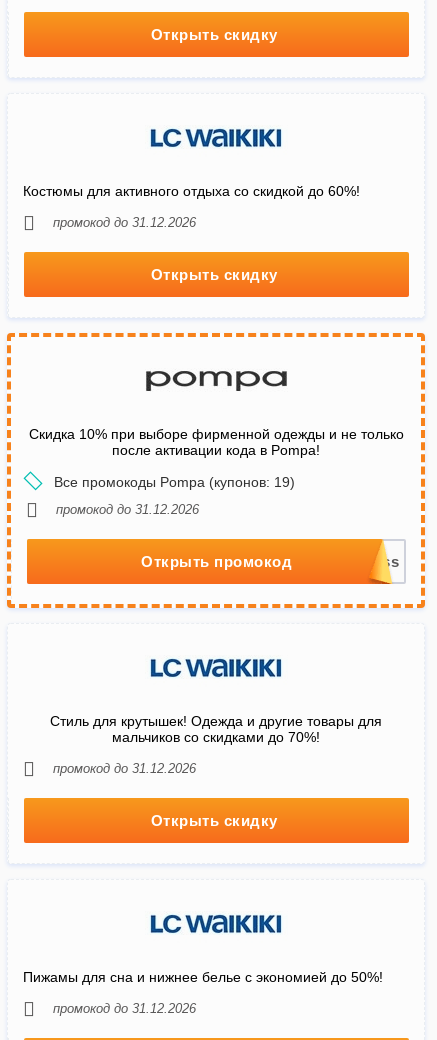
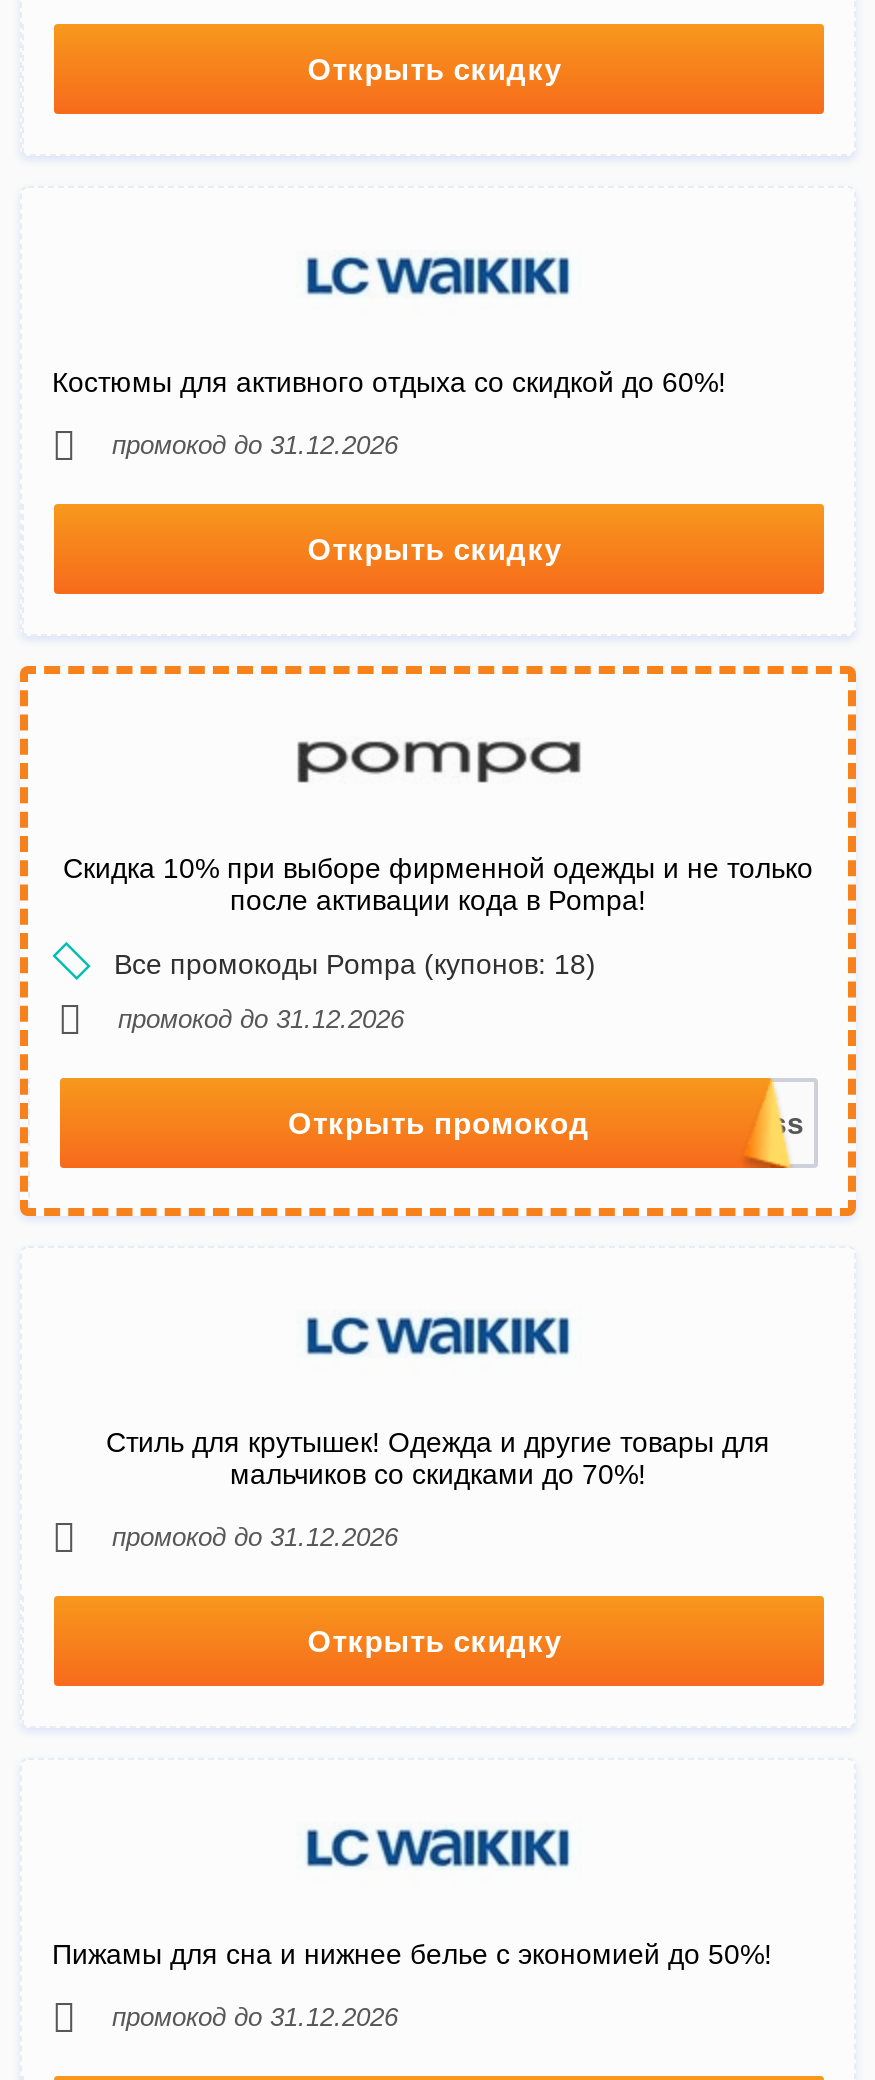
- Все промокоды Pompa (купонов: 19)
+ Все промокоды Pompa (купонов: 18)
